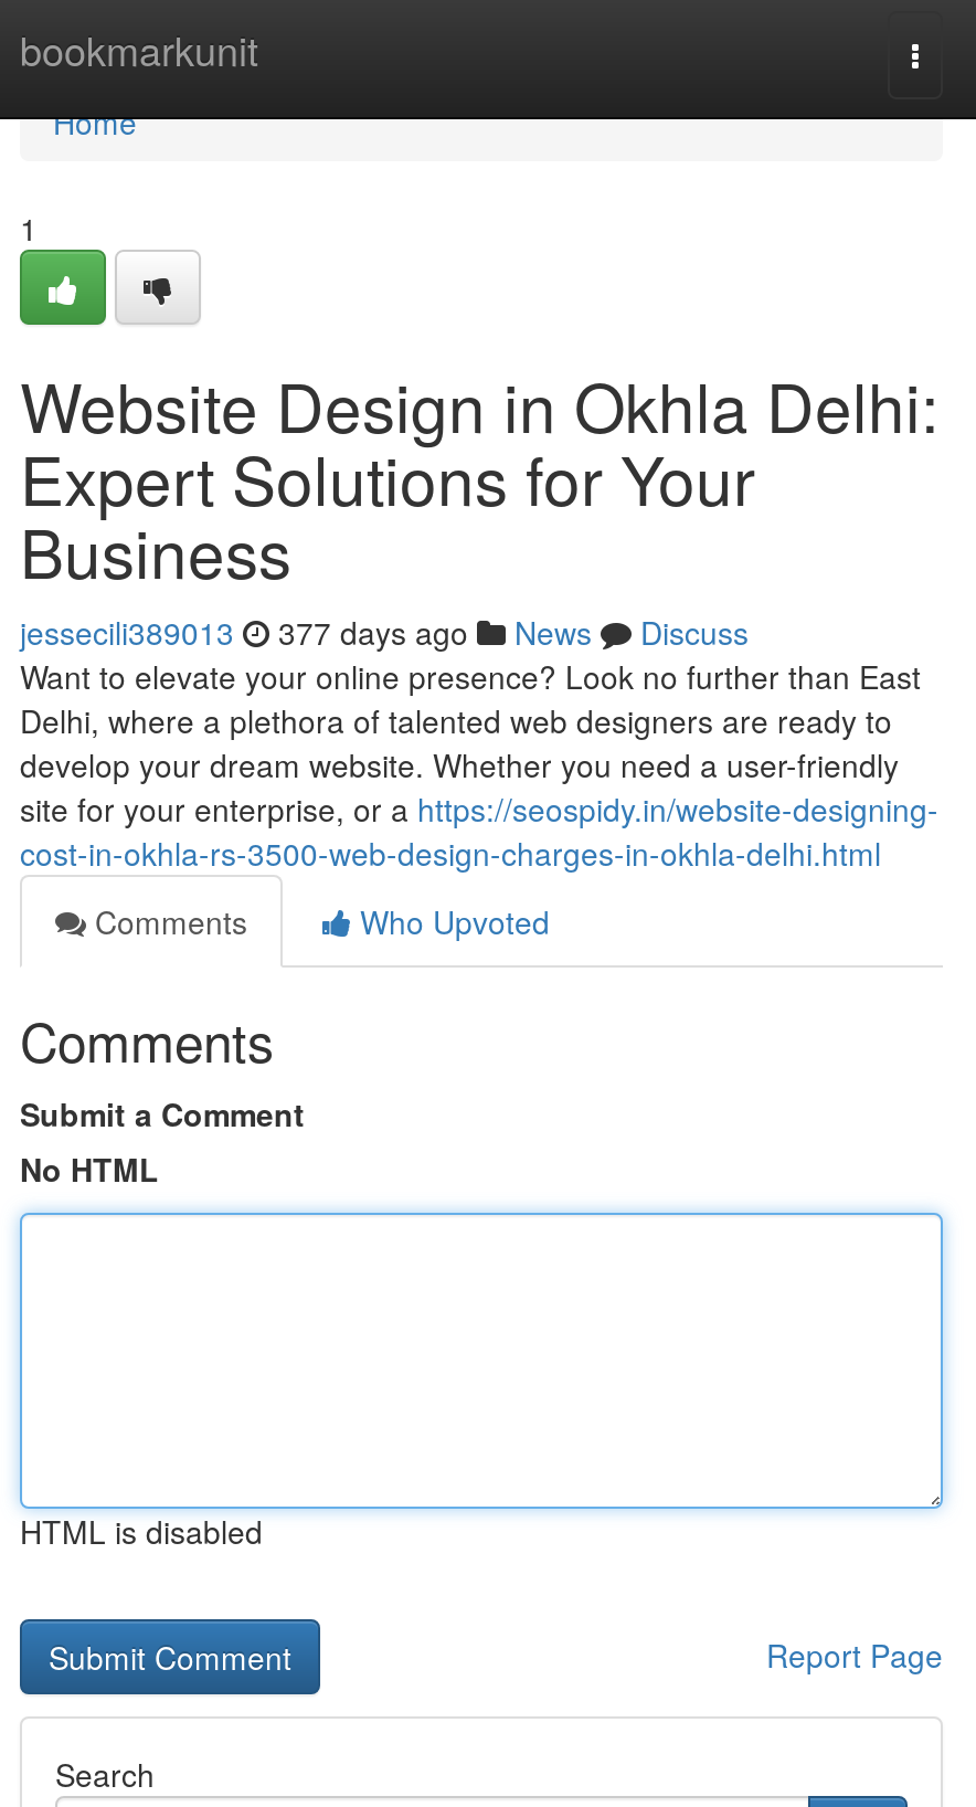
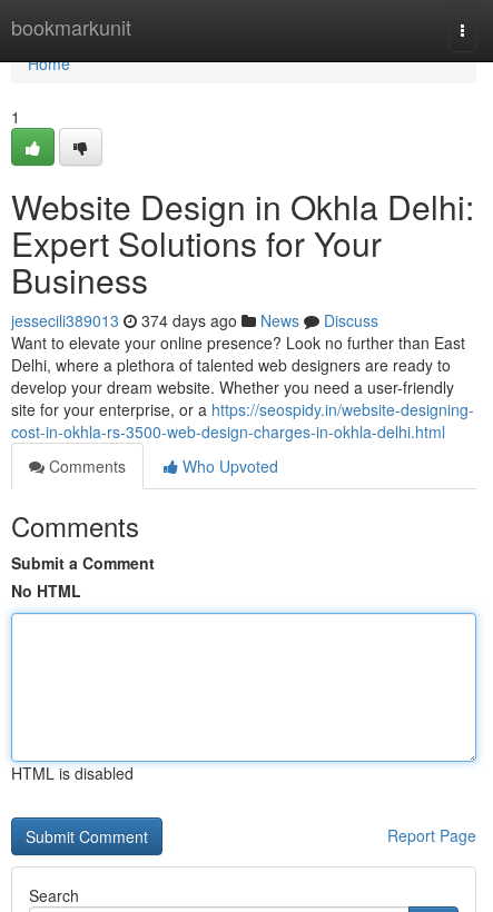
- jessecili389013 377 days ago News Discuss
+ jessecili389013 374 days ago News Discuss
